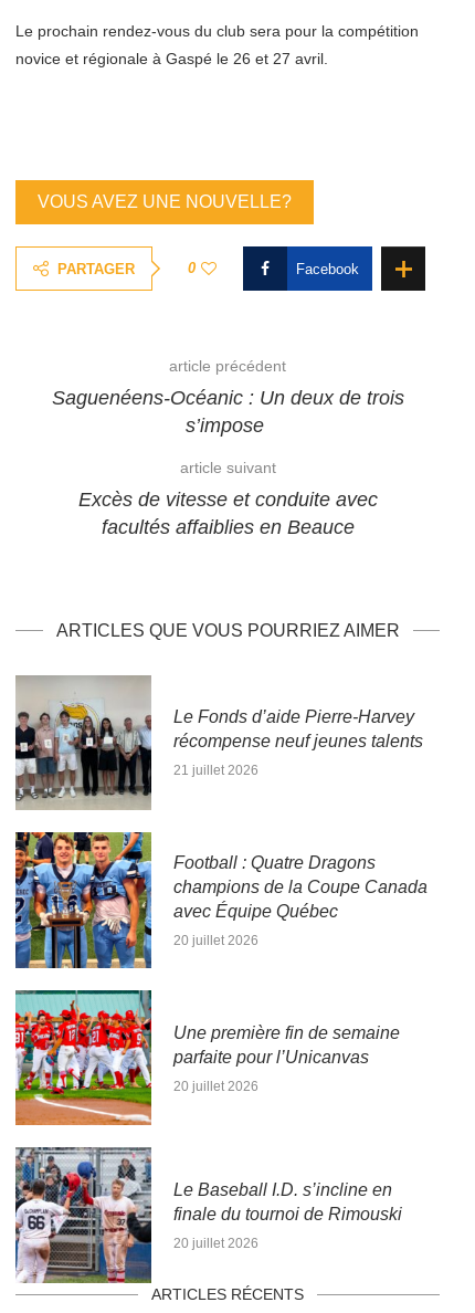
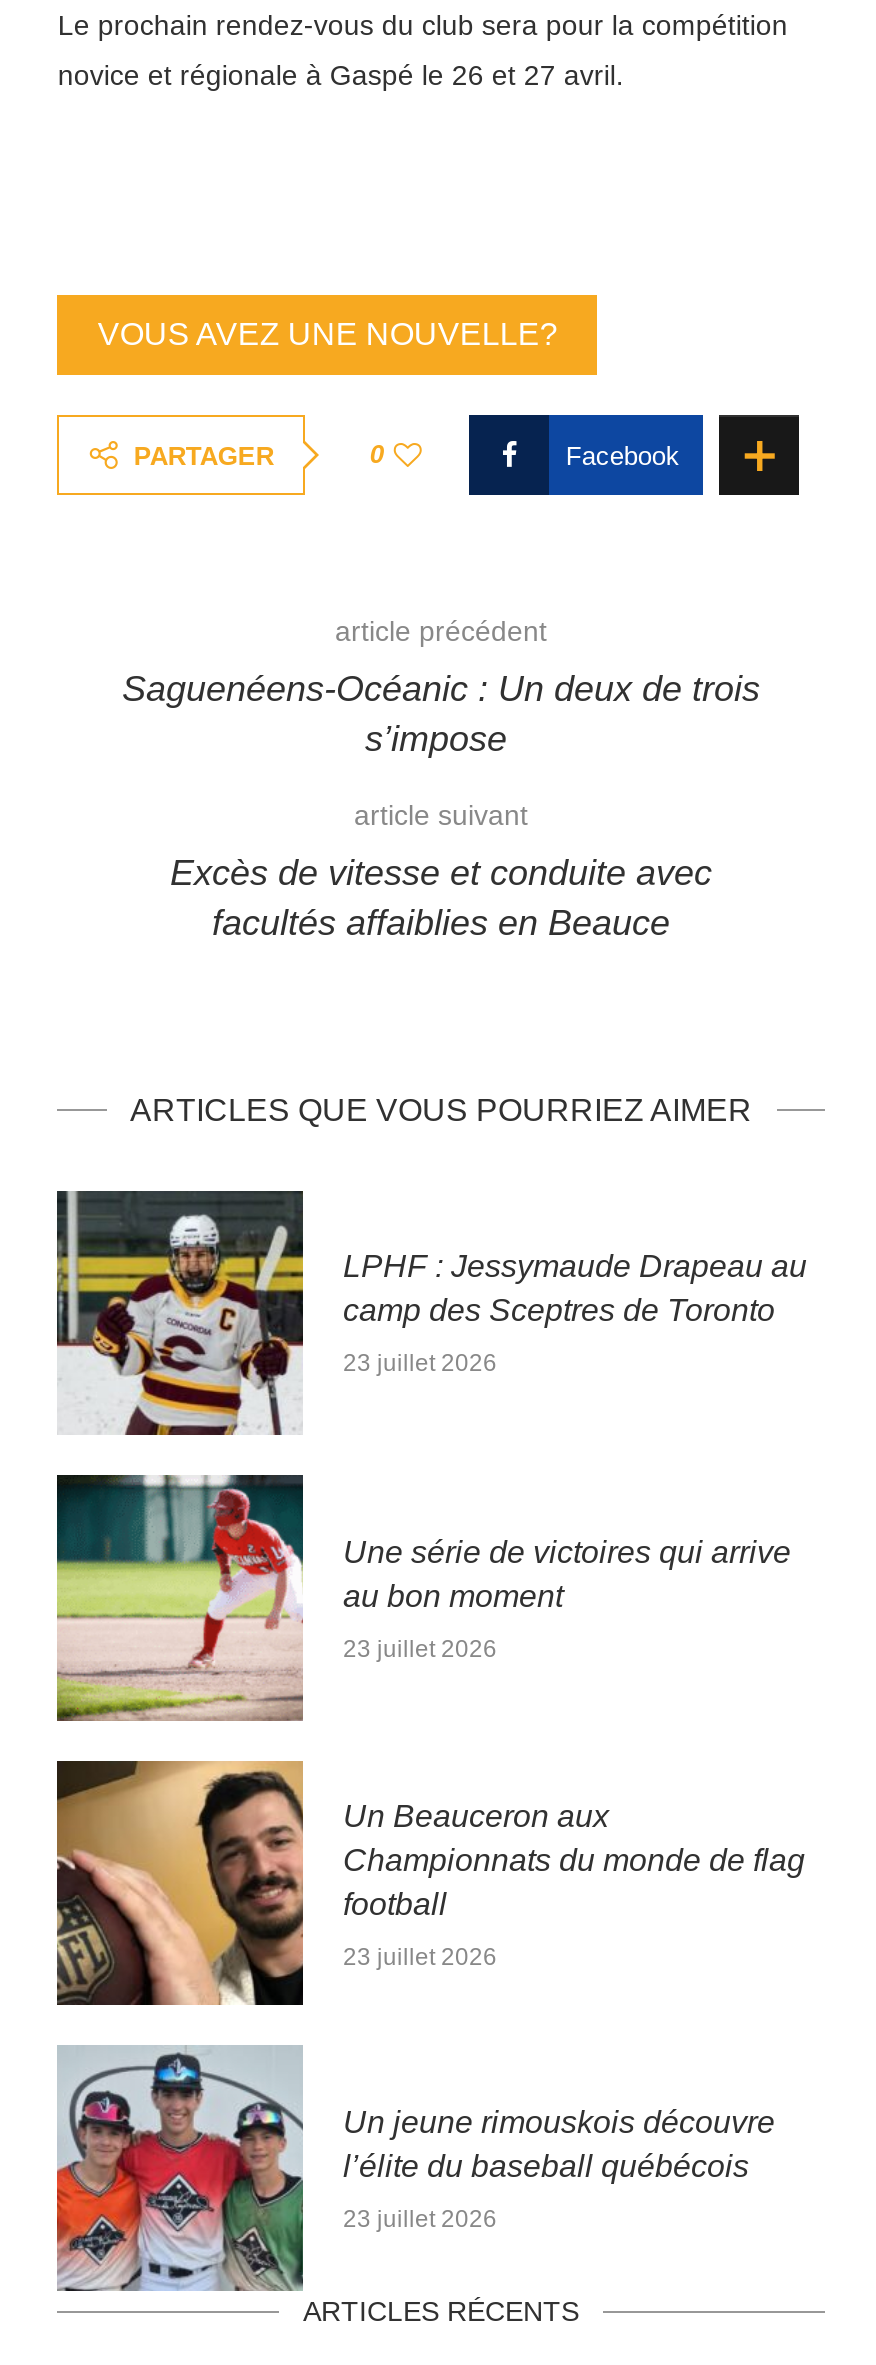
- [image]
- Le Fonds d’aide Pierre-Harvey
- récompense neuf jeunes talents
+ [image]
+ LPHF : Jessymaude Drapeau au
+ camp des Sceptres de Toronto

- 21 juillet 2026
+ 23 juillet 2026

- [image]
- Football : Quatre Dragons
- champions de la Coupe Canada
- avec Équipe Québec
+ [image]
+ Une série de victoires qui arrive
+ au bon moment

- 20 juillet 2026
+ 23 juillet 2026

- [image]
- Une première fin de semaine
- parfaite pour l’Unicanvas
+ [image]
+ Un Beauceron aux
+ Championnats du monde de flag
+ football

- 20 juillet 2026
+ 23 juillet 2026

- [image]
- Le Baseball I.D. s’incline en
- finale du tournoi de Rimouski
+ [image]
+ Un jeune rimouskois découvre
+ l’élite du baseball québécois

- 20 juillet 2026
+ 23 juillet 2026
